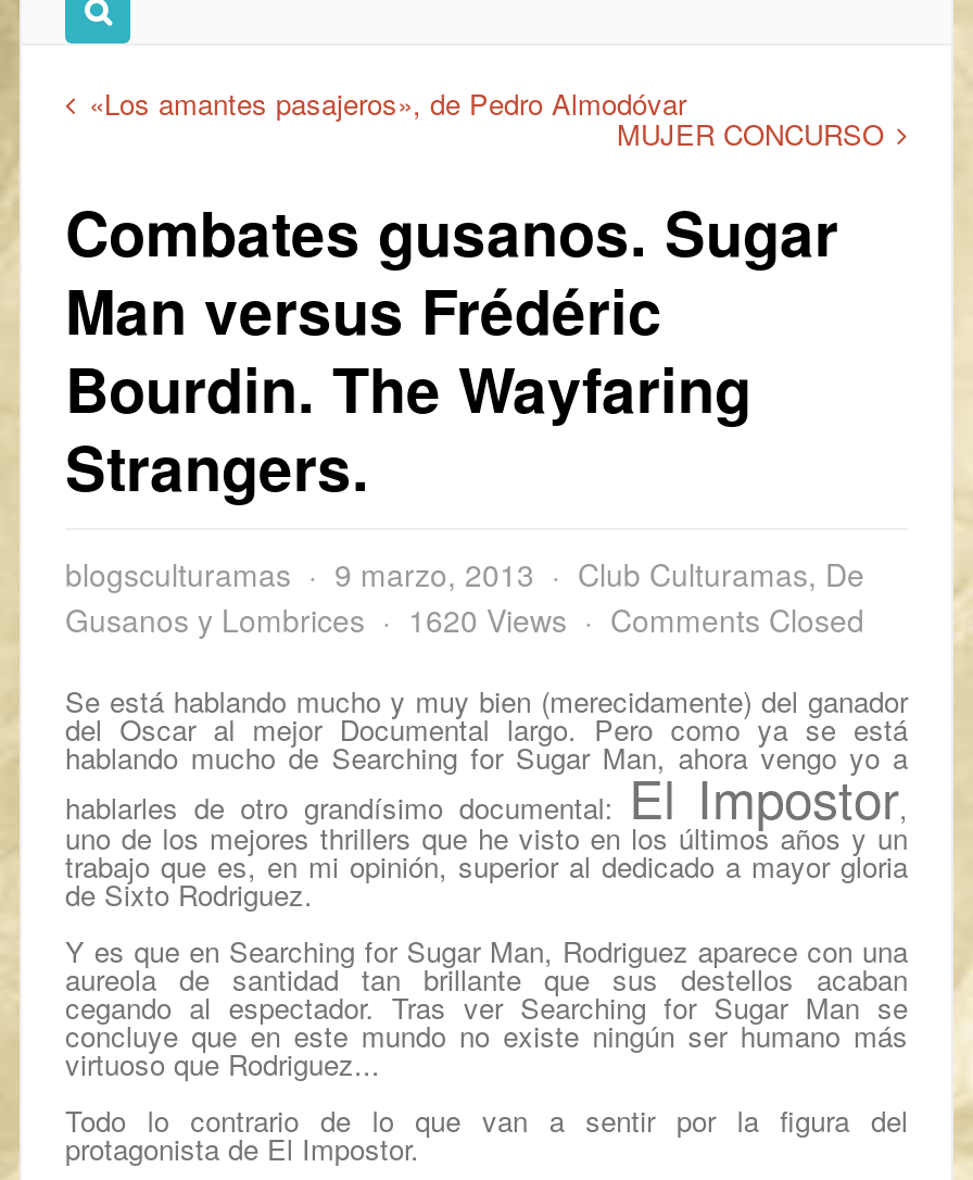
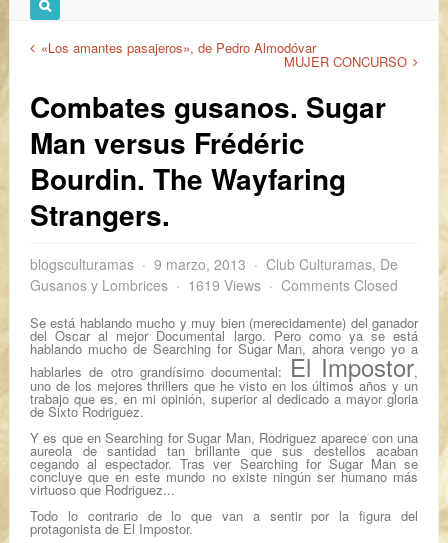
- Gusanos y Lombrices 1620 Views Comments Closed
+ Gusanos y Lombrices 1619 Views Comments Closed
